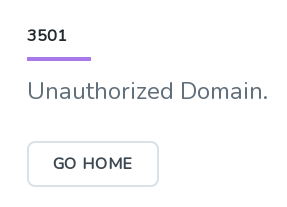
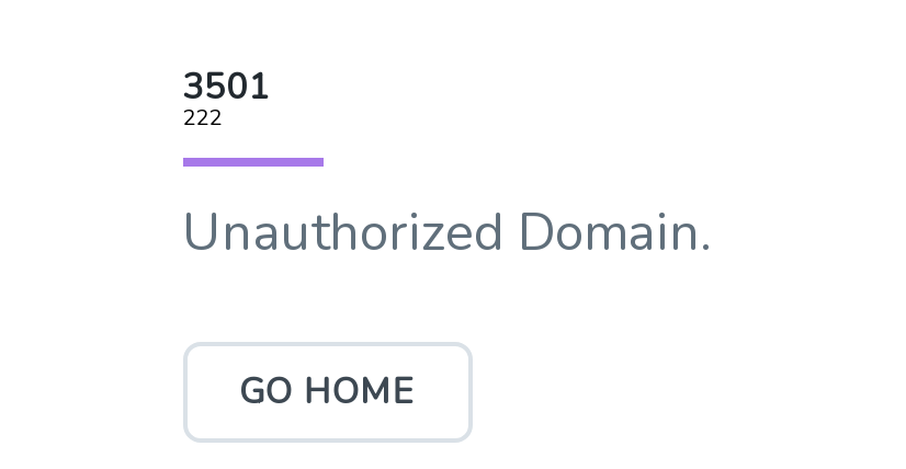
+ 222
